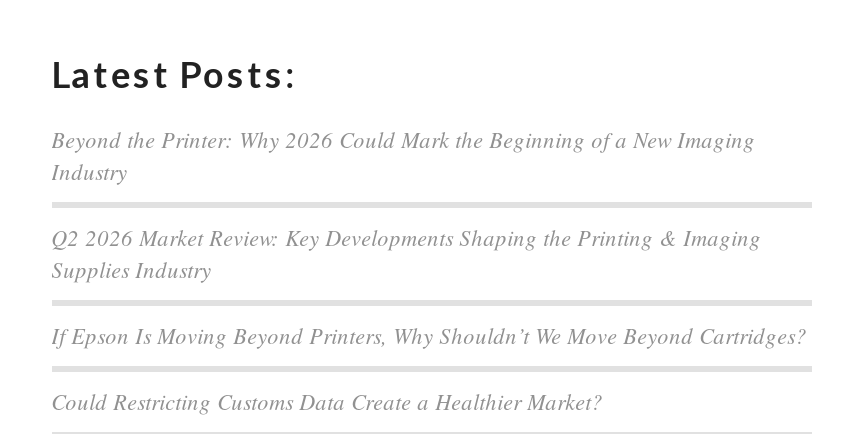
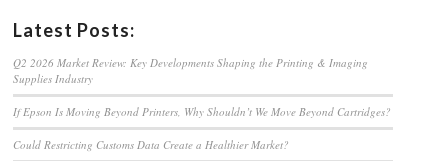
- Beyond the Printer: Why 2026 Could Mark the Beginning of a New Imaging
- Industry
